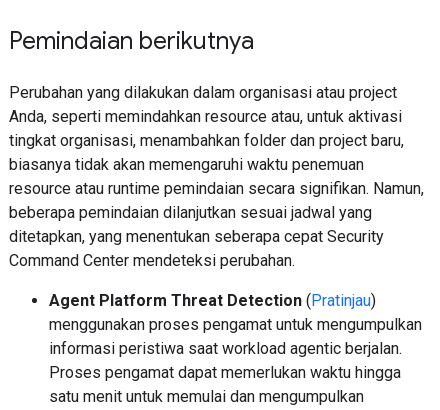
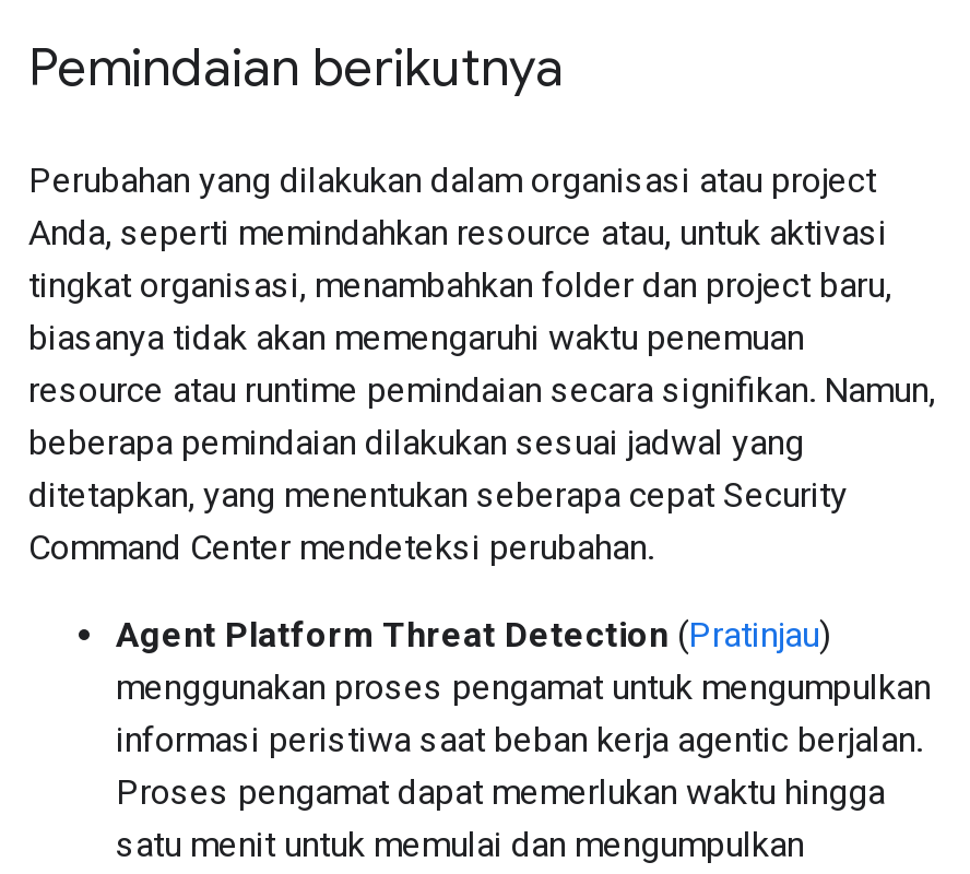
- beberapa pemindaian dilanjutkan sesuai jadwal yang
+ beberapa pemindaian dilakukan sesuai jadwal yang

- informasi peristiwa saat workload agentic berjalan.
+ informasi peristiwa saat beban kerja agentic berjalan.
